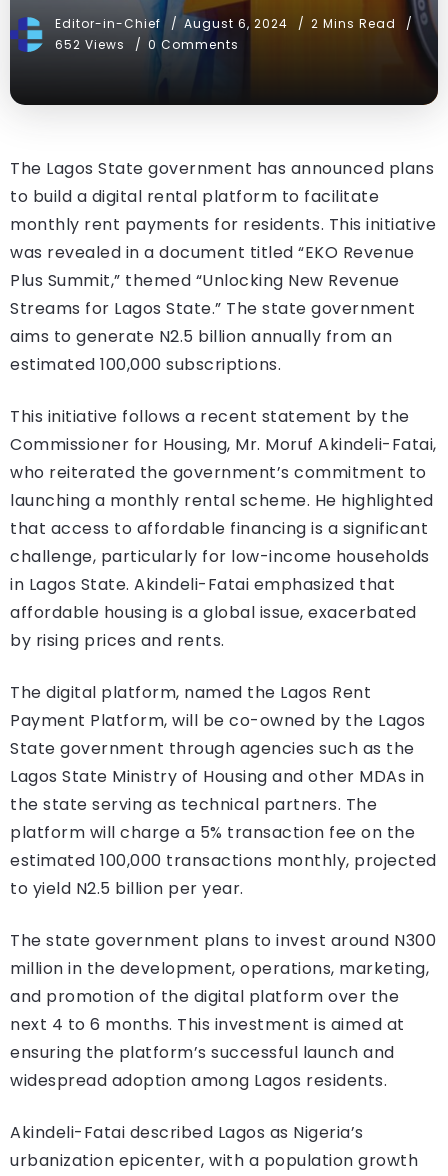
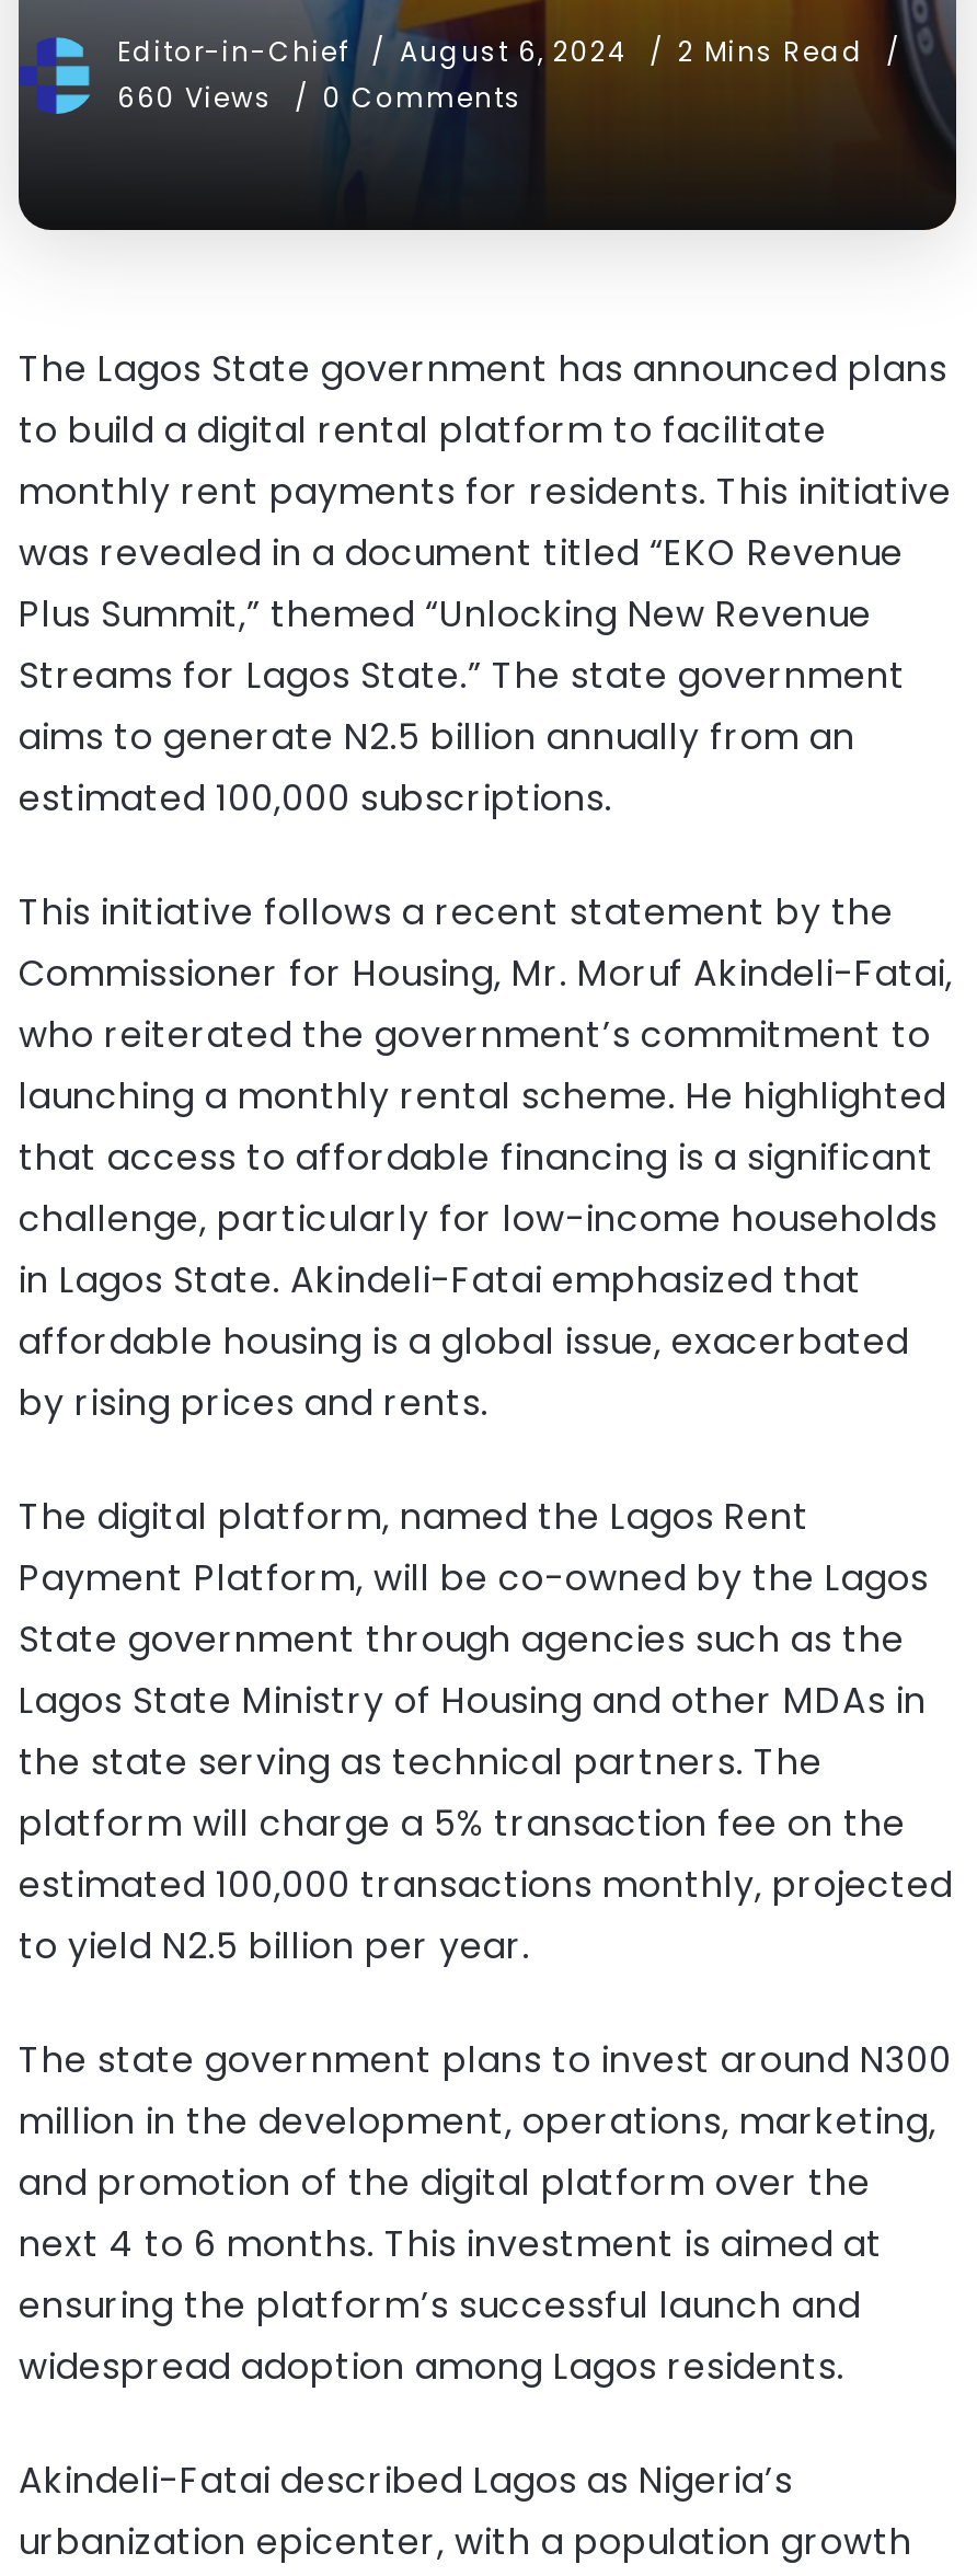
- 652 Views 0 Comments
+ 660 Views 0 Comments
